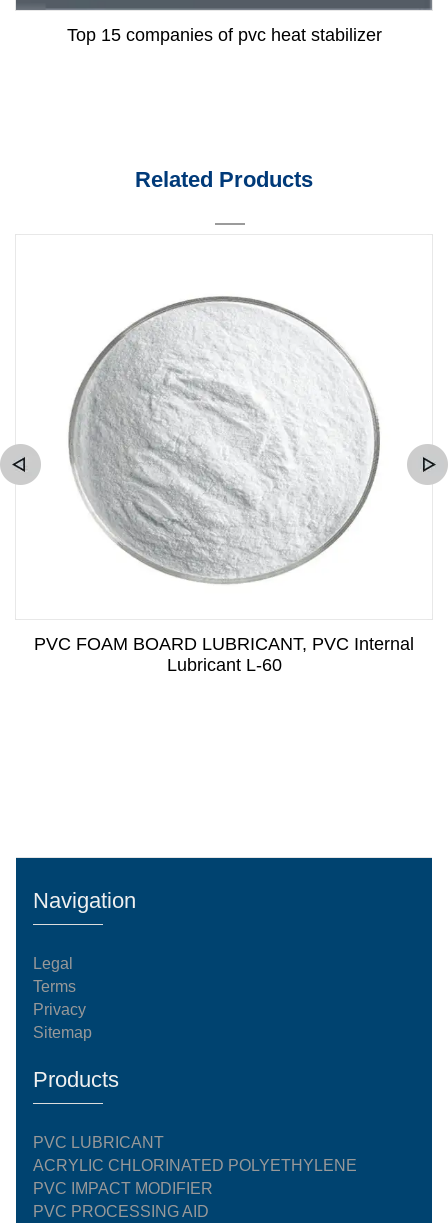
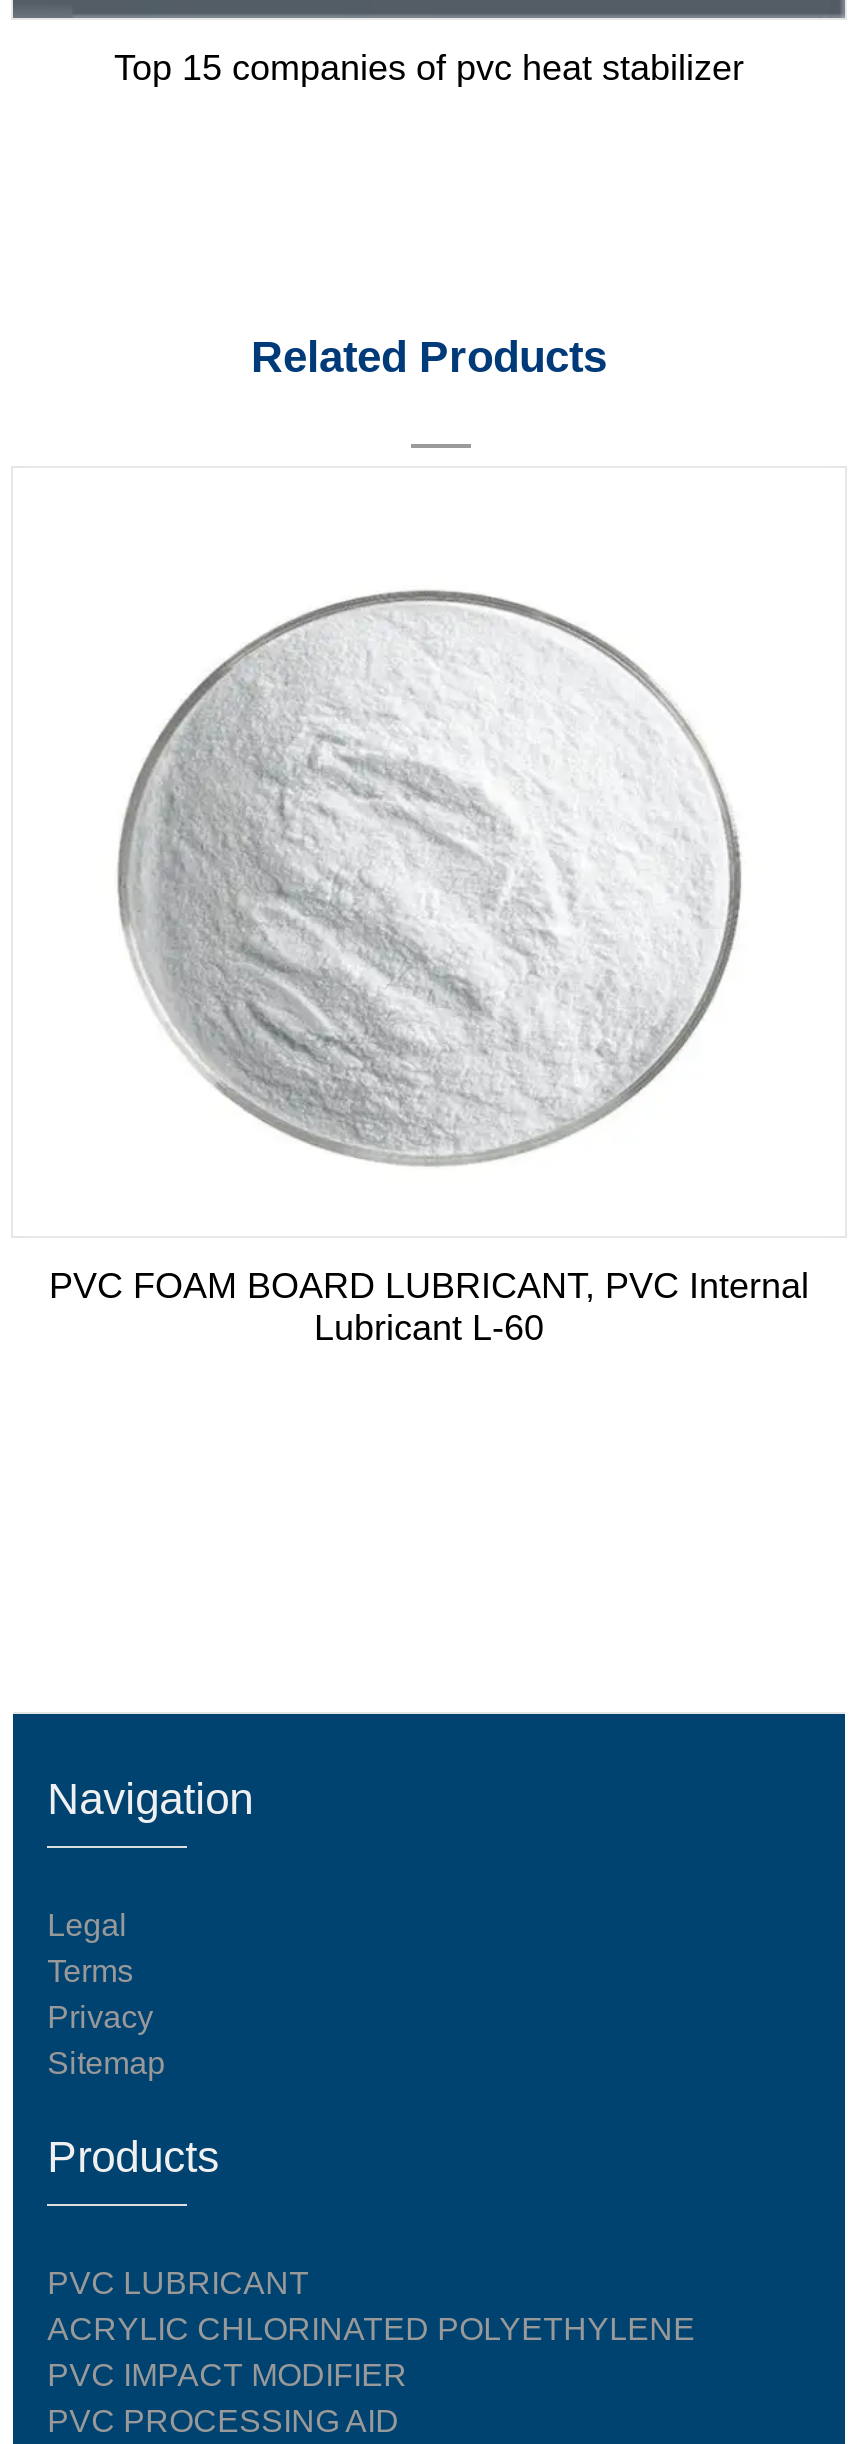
- [image]

- [image]
